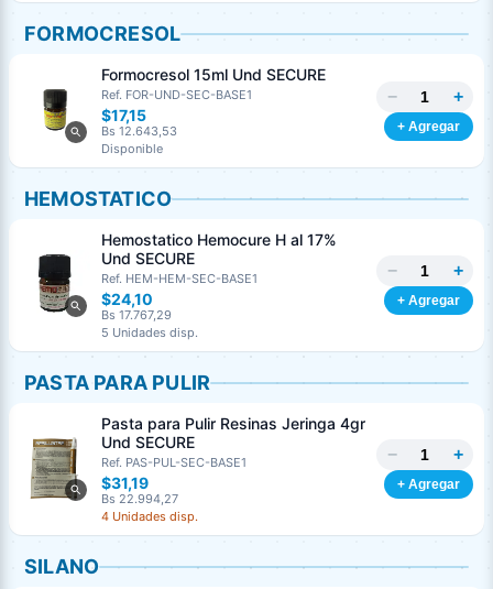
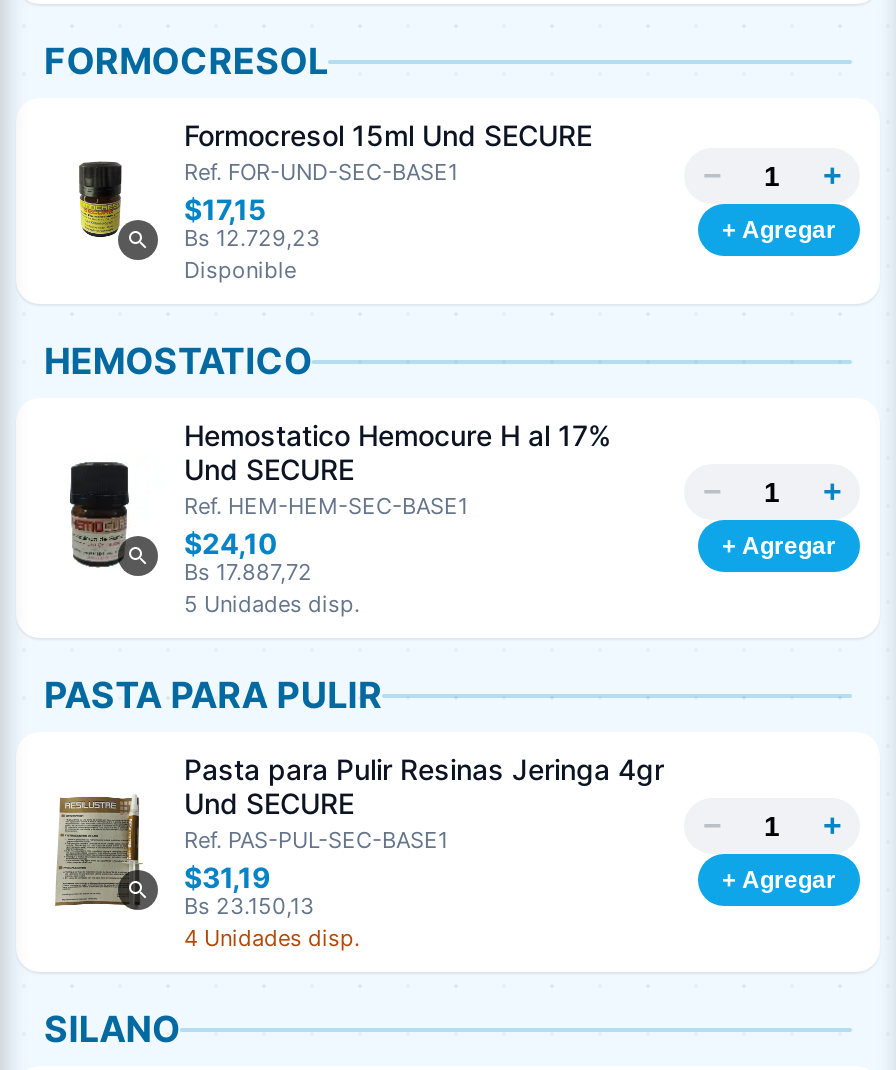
- Bs 12.643,53
+ Bs 12.729,23

- Bs 17.767,29
+ Bs 17.887,72

- Bs 22.994,27
+ Bs 23.150,13
